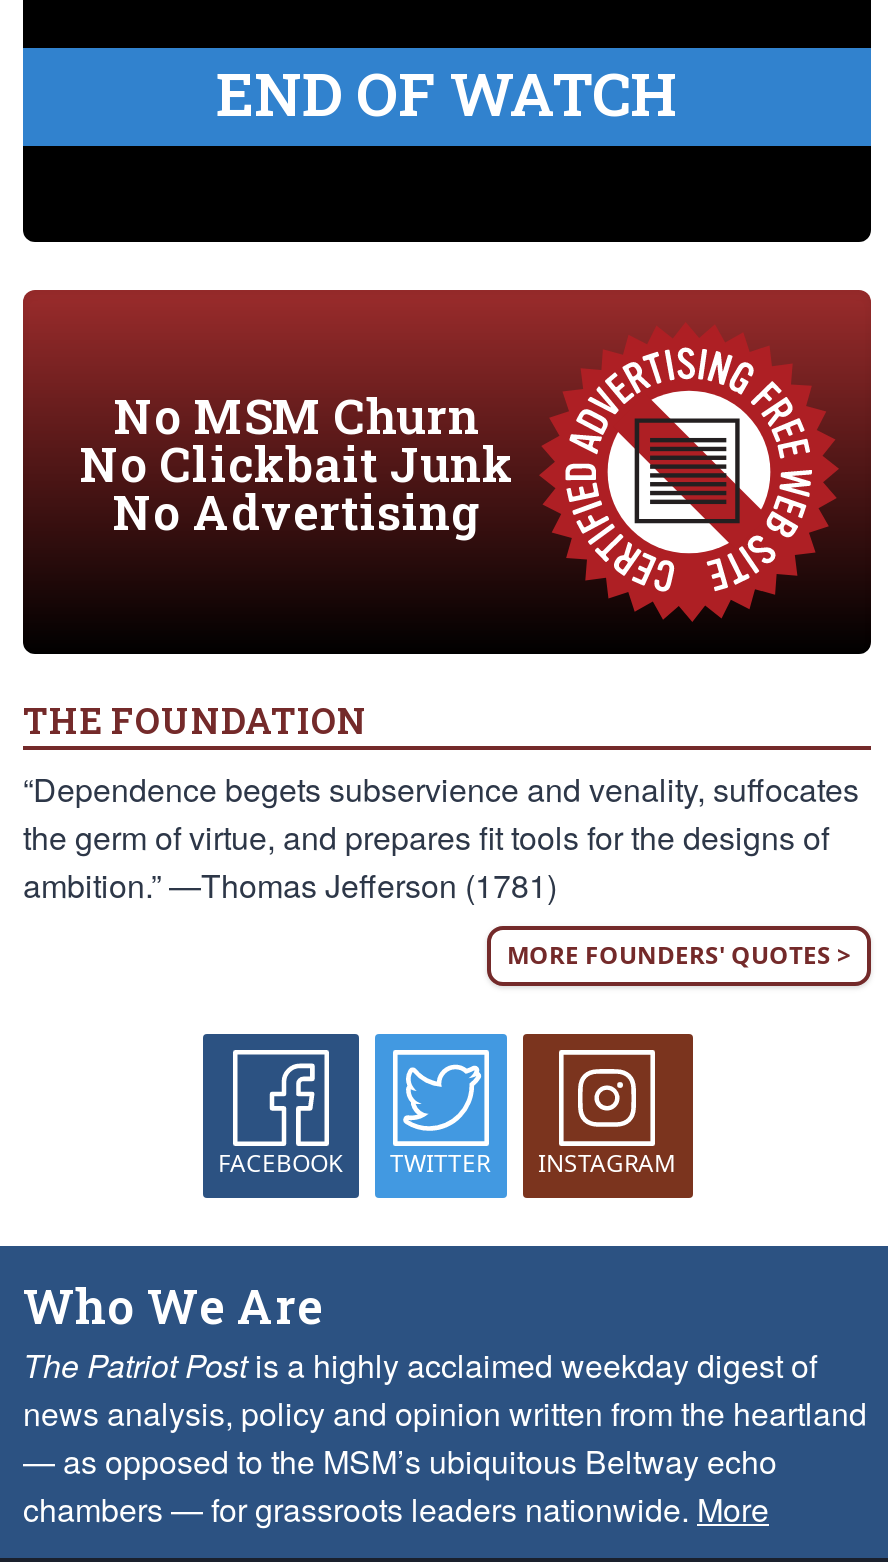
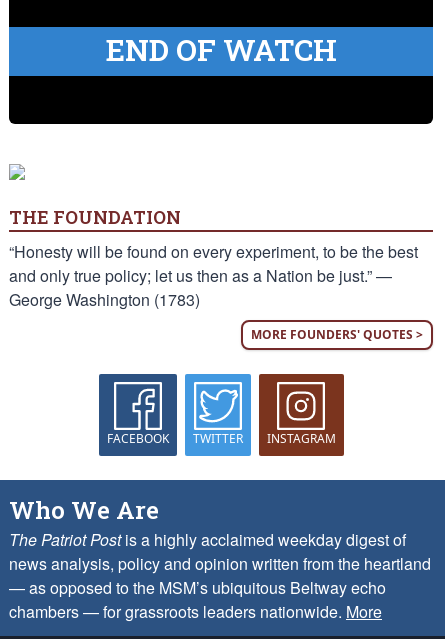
- [image]
- No MSM Churn
- No Clickbait Junk
- No Advertising

- “Dependence begets subservience and venality, suffocates
- the germ of virtue, and prepares fit tools for the designs of
- ambition.” —Thomas Jefferson (1781)
+ “Honesty will be found on every experiment, to be the best
+ and only true policy; let us then as a Nation be just.” —
+ George Washington (1783)
